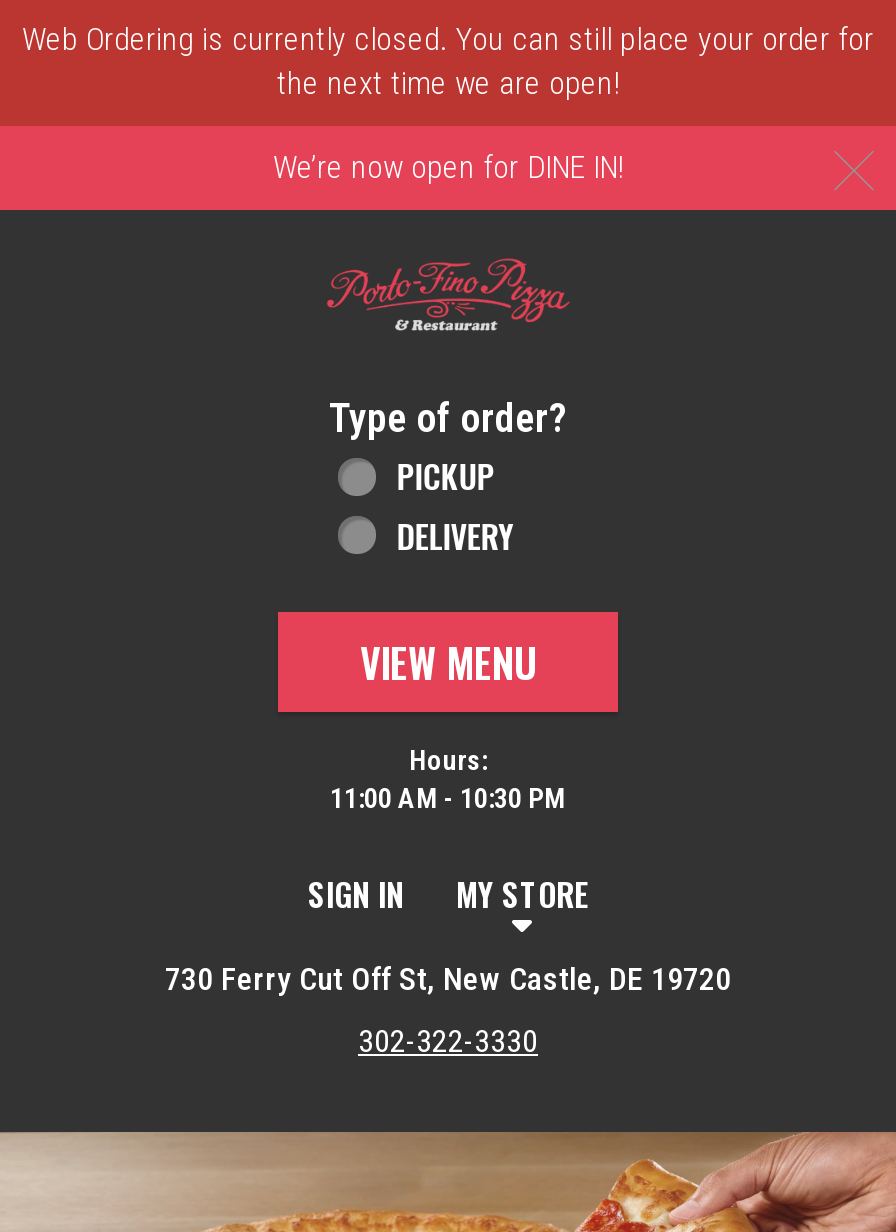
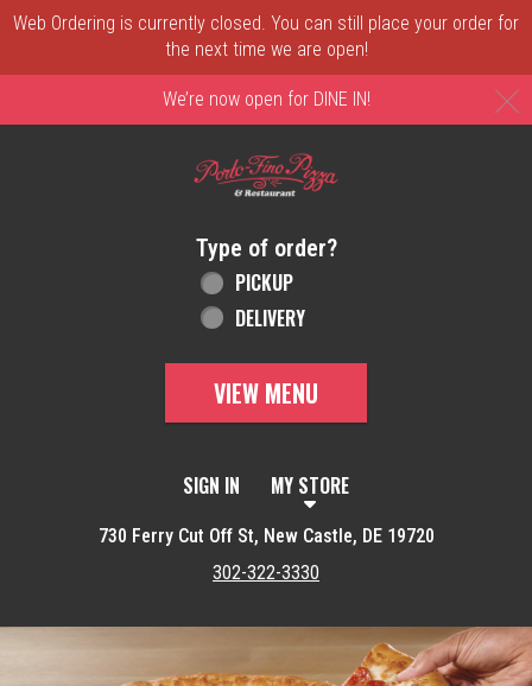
- Hours:
- 11:00 AM - 10:30 PM
